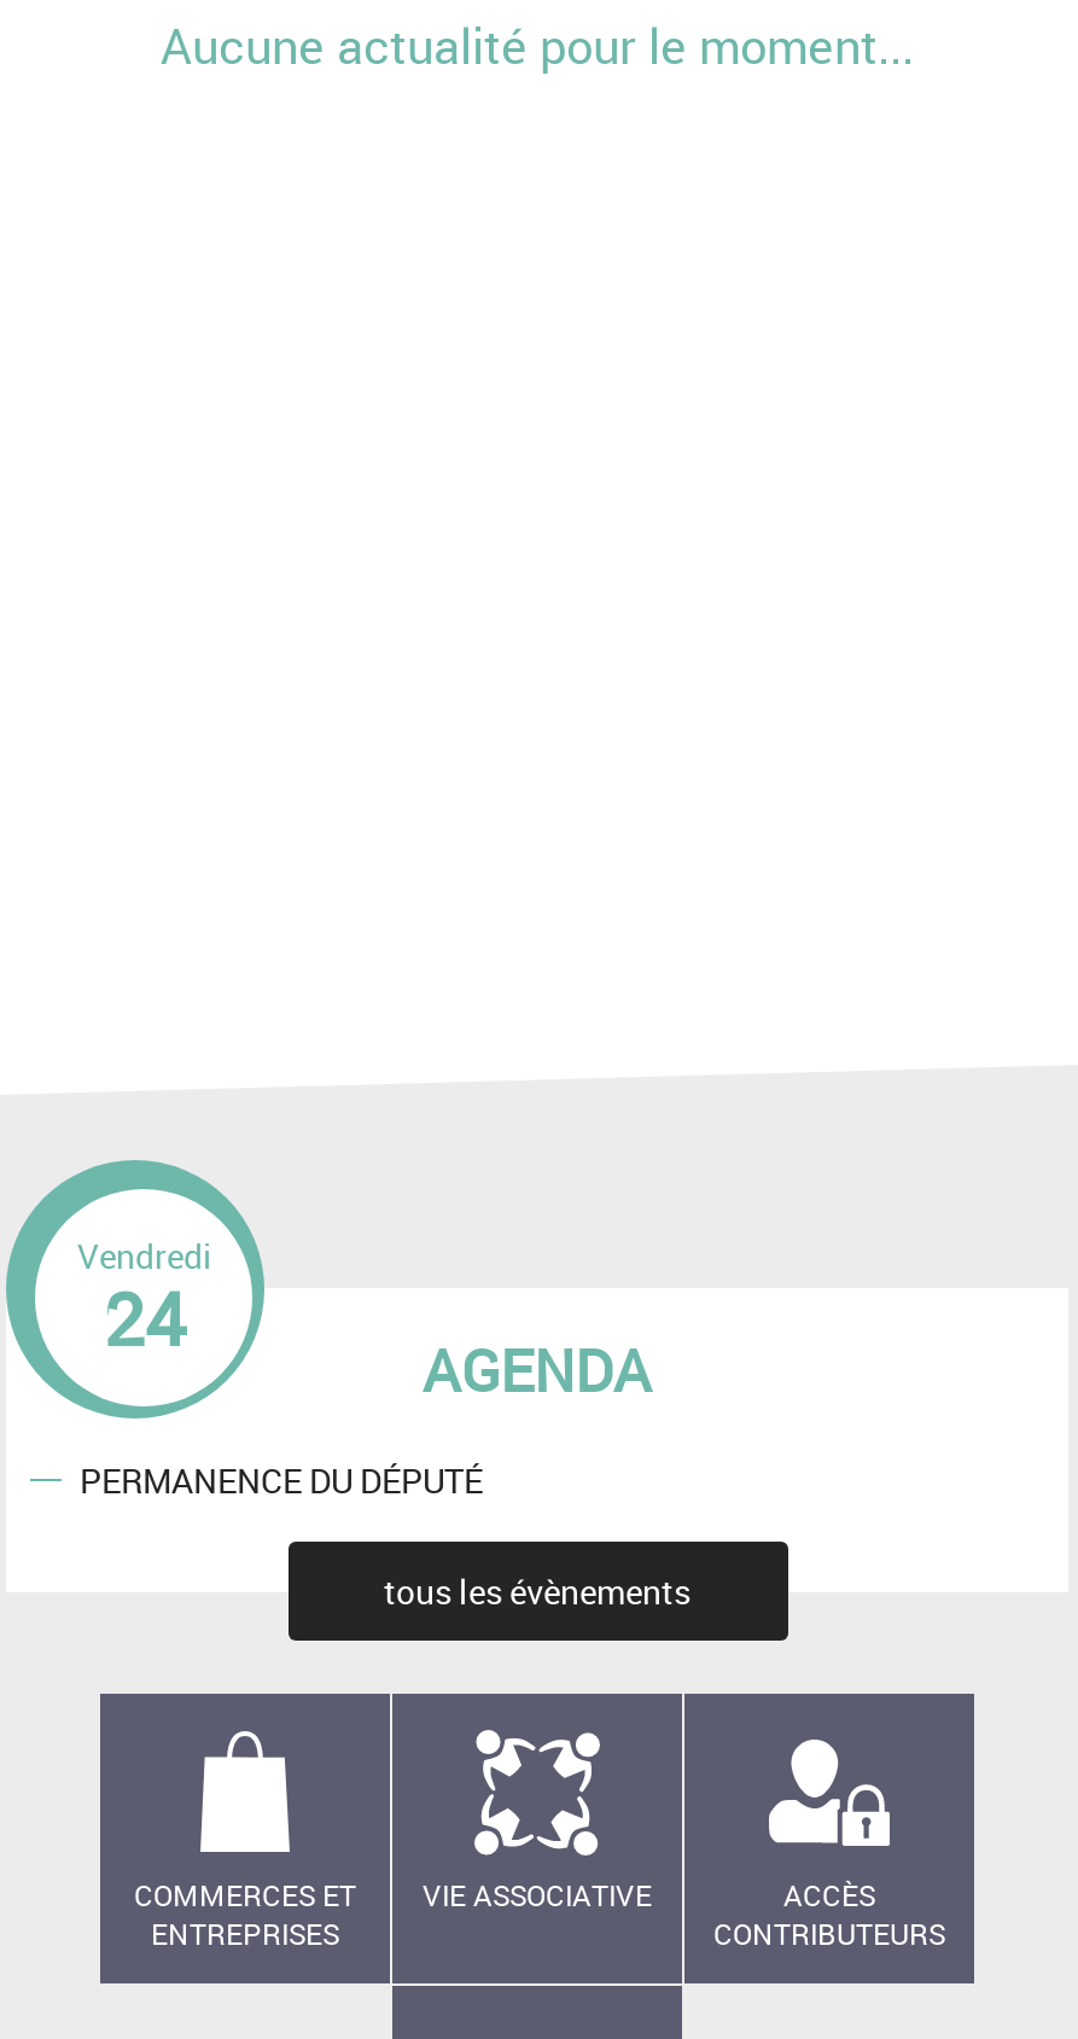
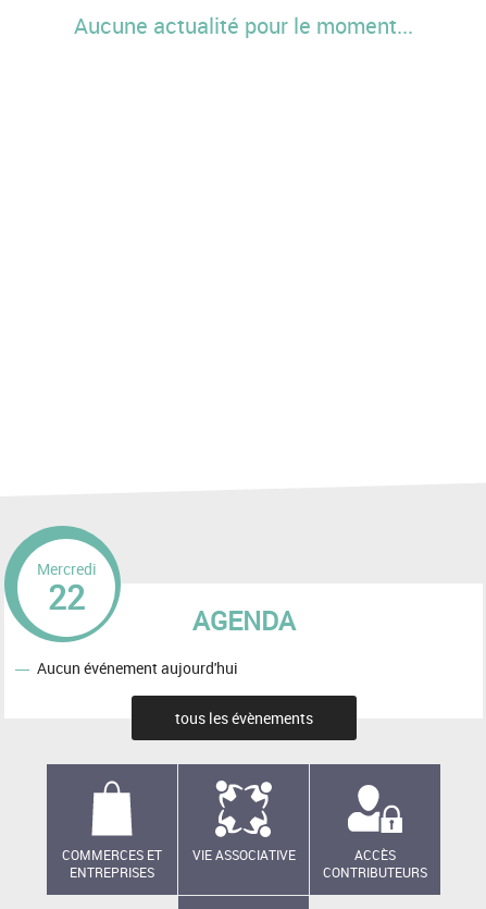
- Vendredi
- 24
+ Mercredi
+ 22

- PERMANENCE DU DÉPUTÉ
+ Aucun événement aujourd'hui
